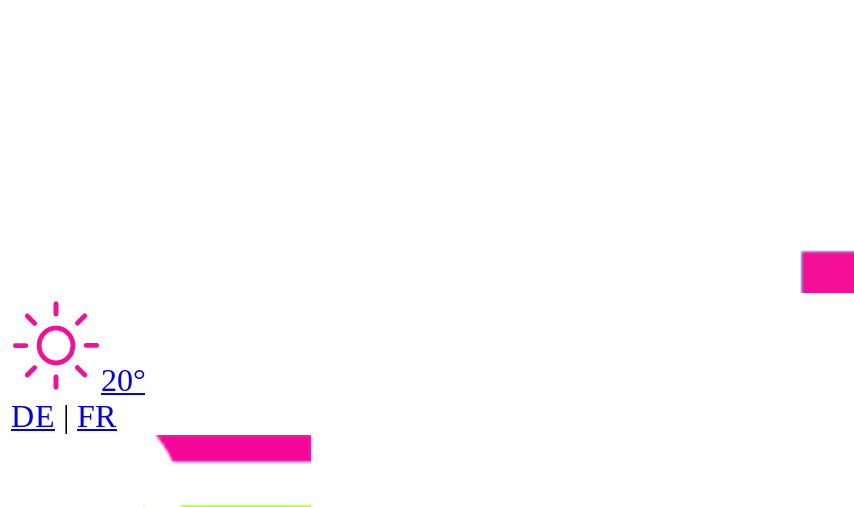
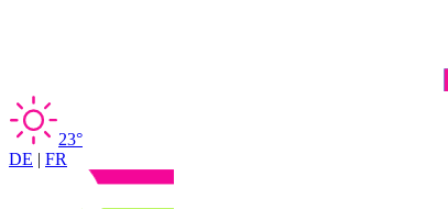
- 20°
+ 23°
